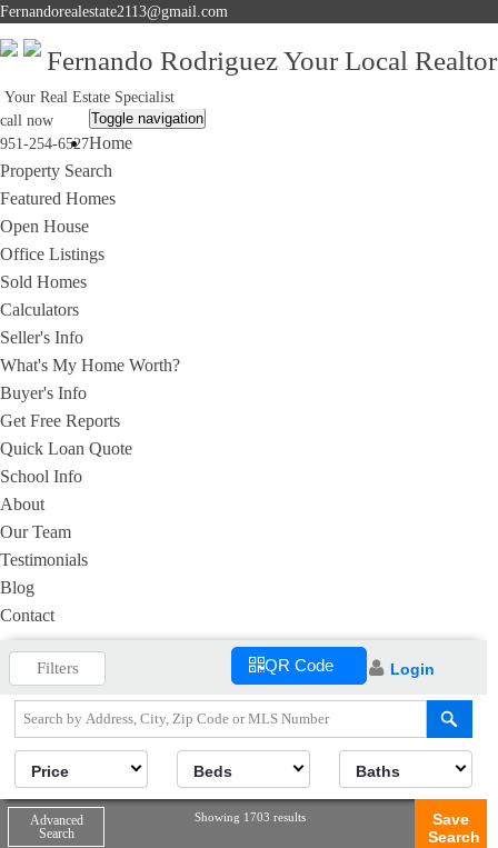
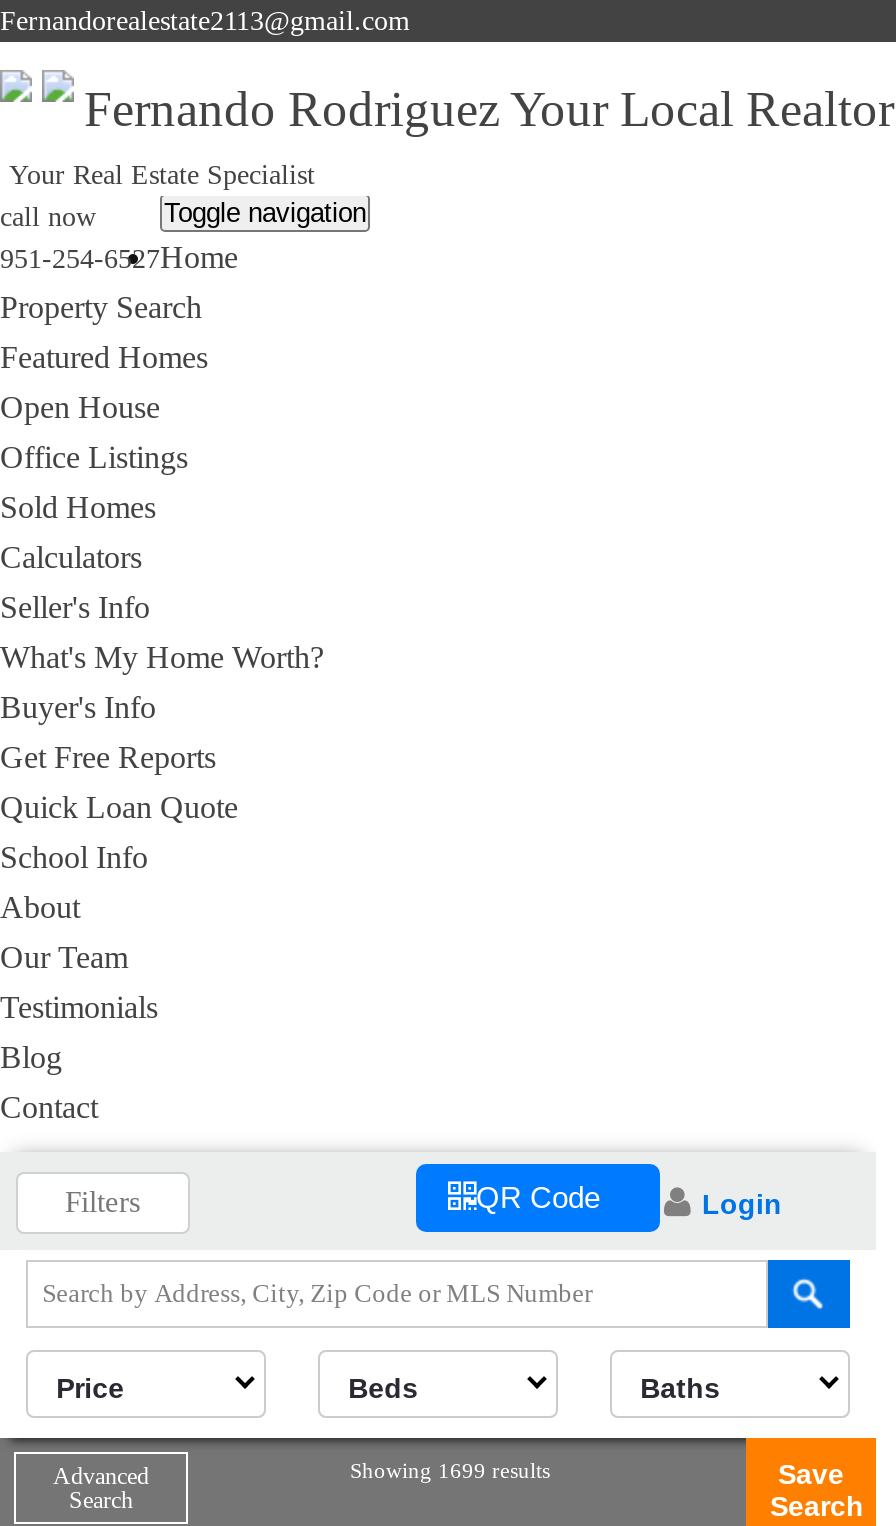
- Showing 1703 results
+ Showing 1699 results
